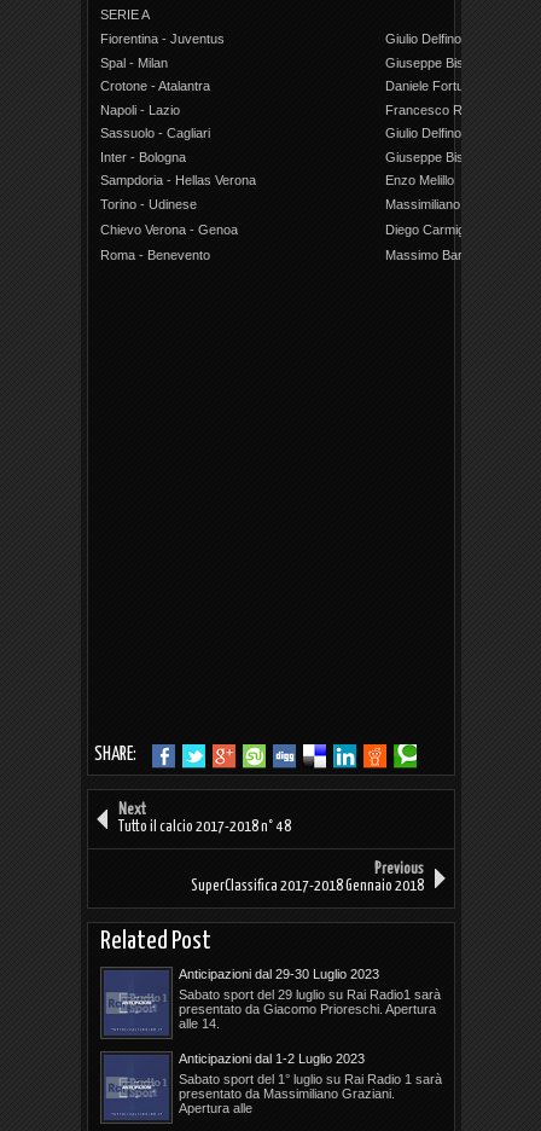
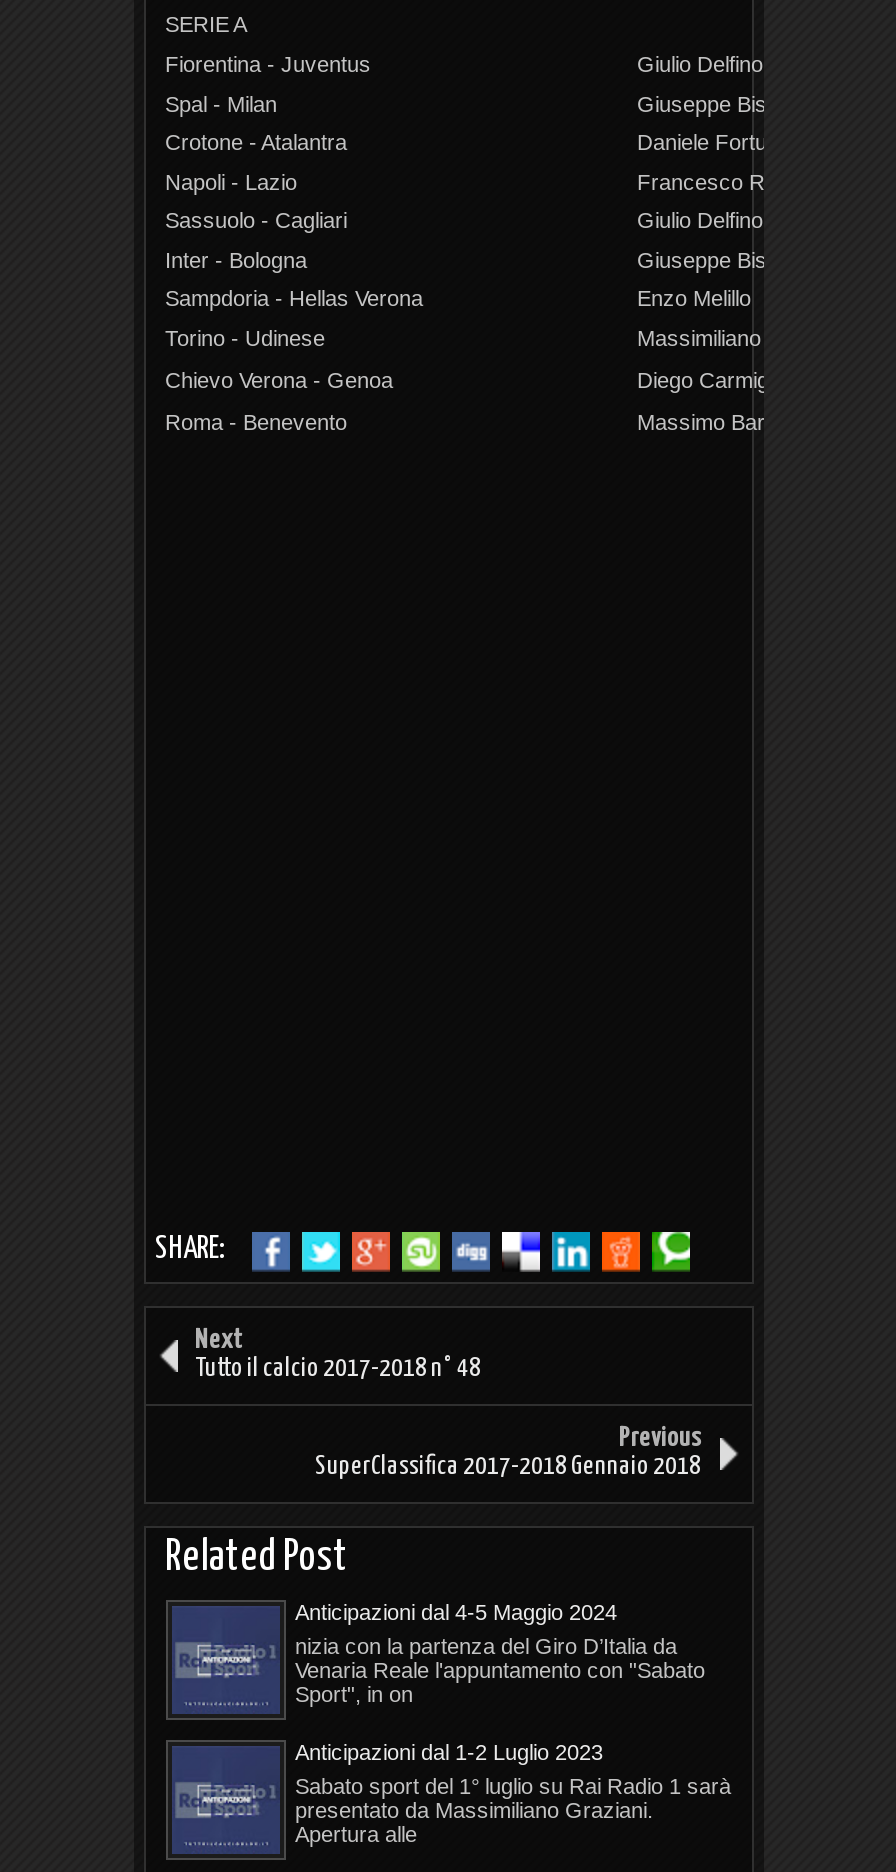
- Anticipazioni dal 29-30 Luglio 2023
- Sabato sport del 29 luglio su Rai Radio1 sarà
- presentato da Giacomo Prioreschi. Apertura
- alle 14.
+ Anticipazioni dal 4-5 Maggio 2024
+ nizia con la partenza del Giro D’Italia da
+ Venaria Reale l'appuntamento con "Sabato
+ Sport", in on
